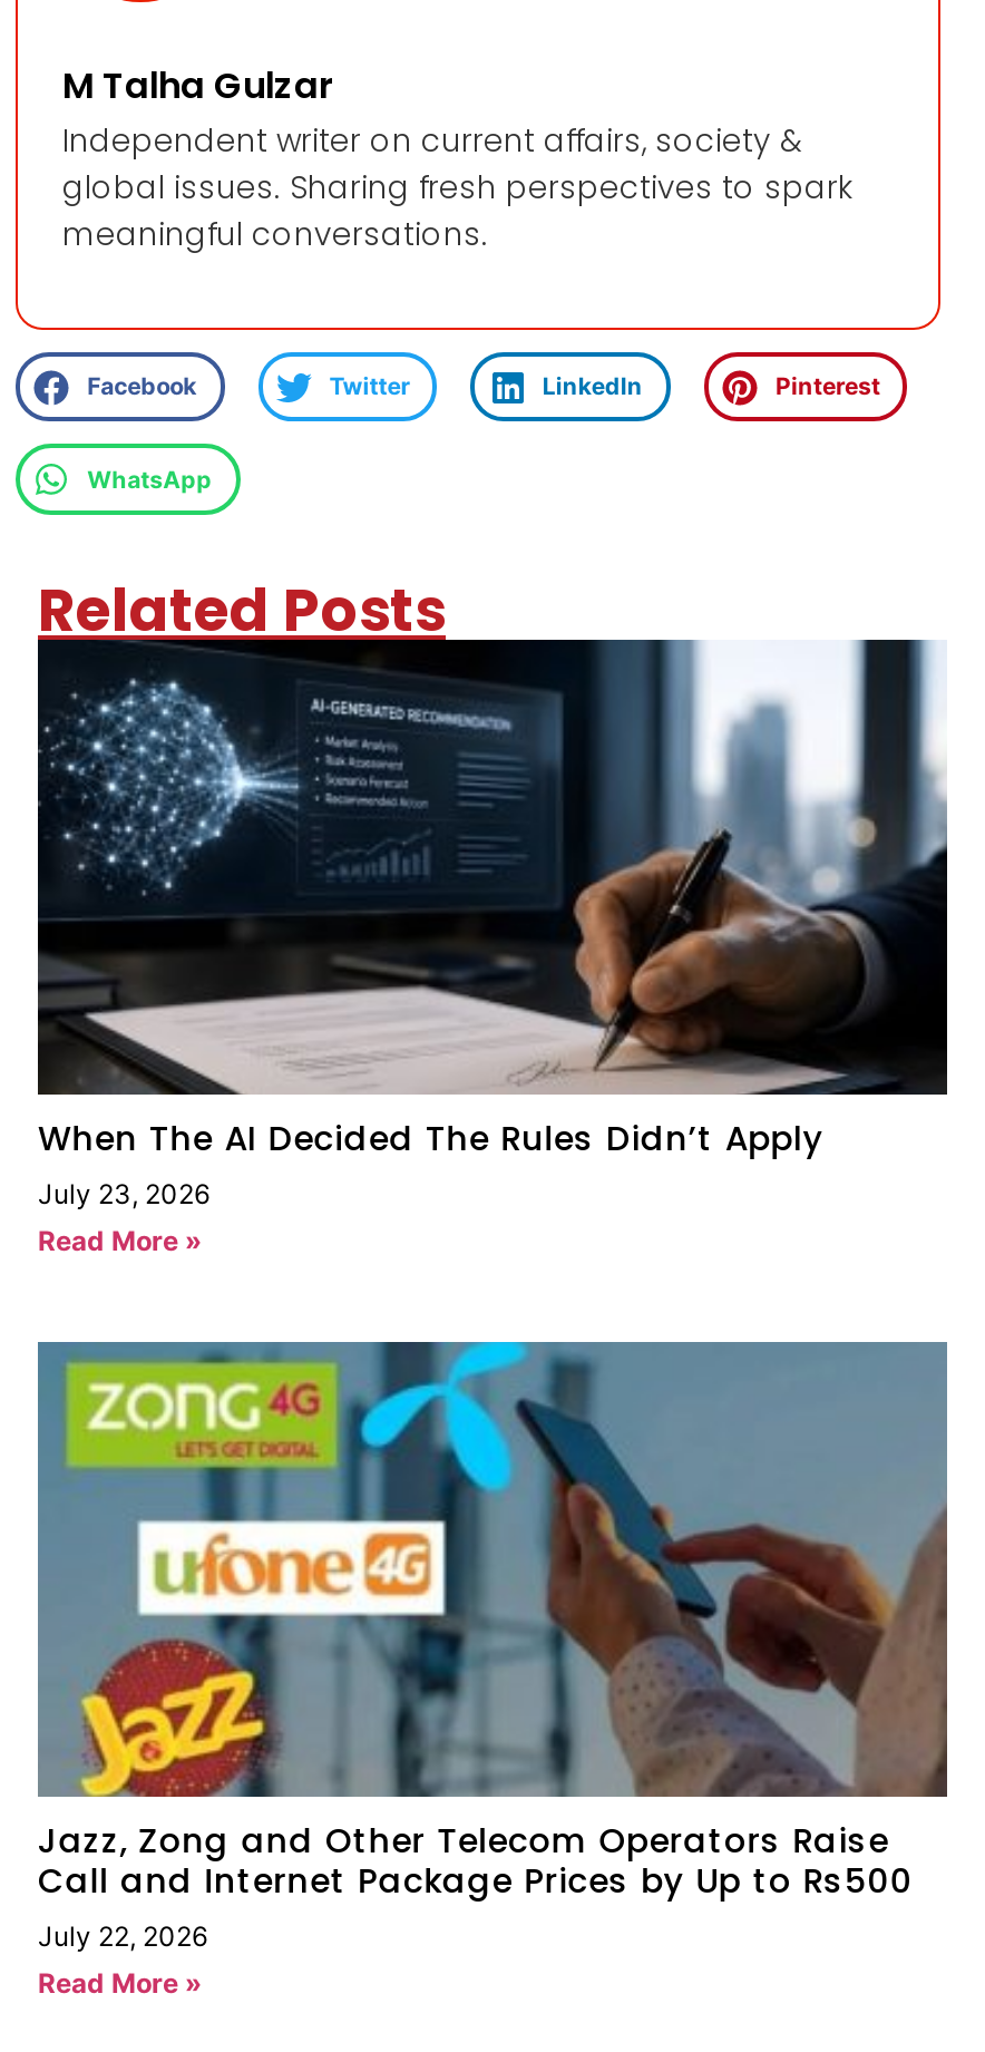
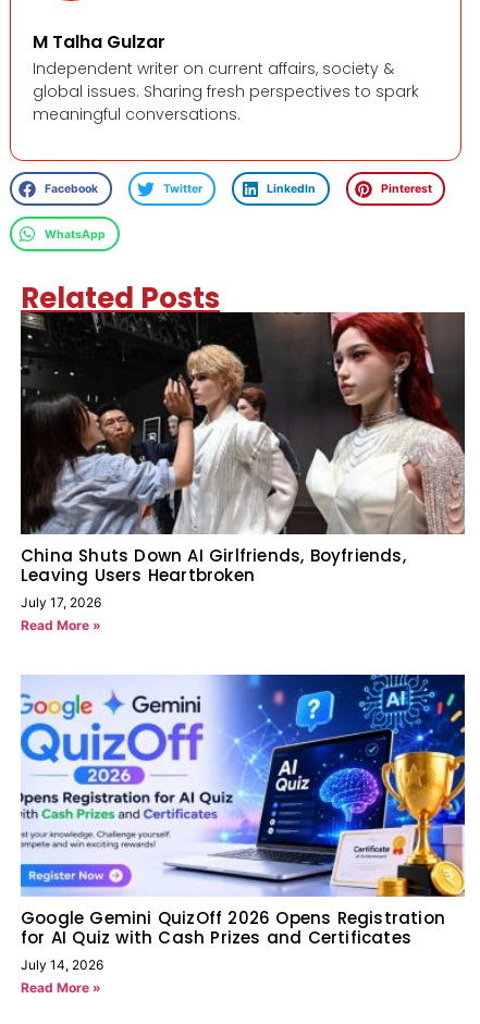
- [image]
- When The AI Decided The Rules Didn’t Apply
- July 23, 2026
+ [image]
+ China Shuts Down AI Girlfriends, Boyfriends,
+ Leaving Users Heartbroken
+ July 17, 2026

- [image]
- Jazz, Zong and Other Telecom Operators Raise
- Call and Internet Package Prices by Up to Rs500
- July 22, 2026
+ [image]
+ Google Gemini QuizOff 2026 Opens Registration
+ for AI Quiz with Cash Prizes and Certificates
+ July 14, 2026
